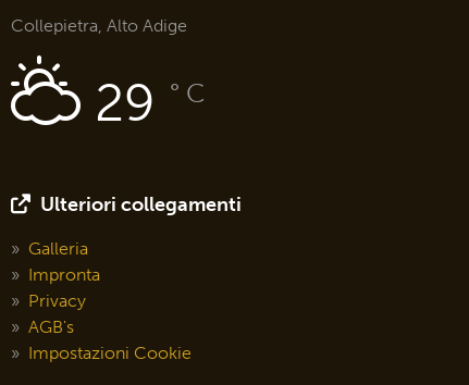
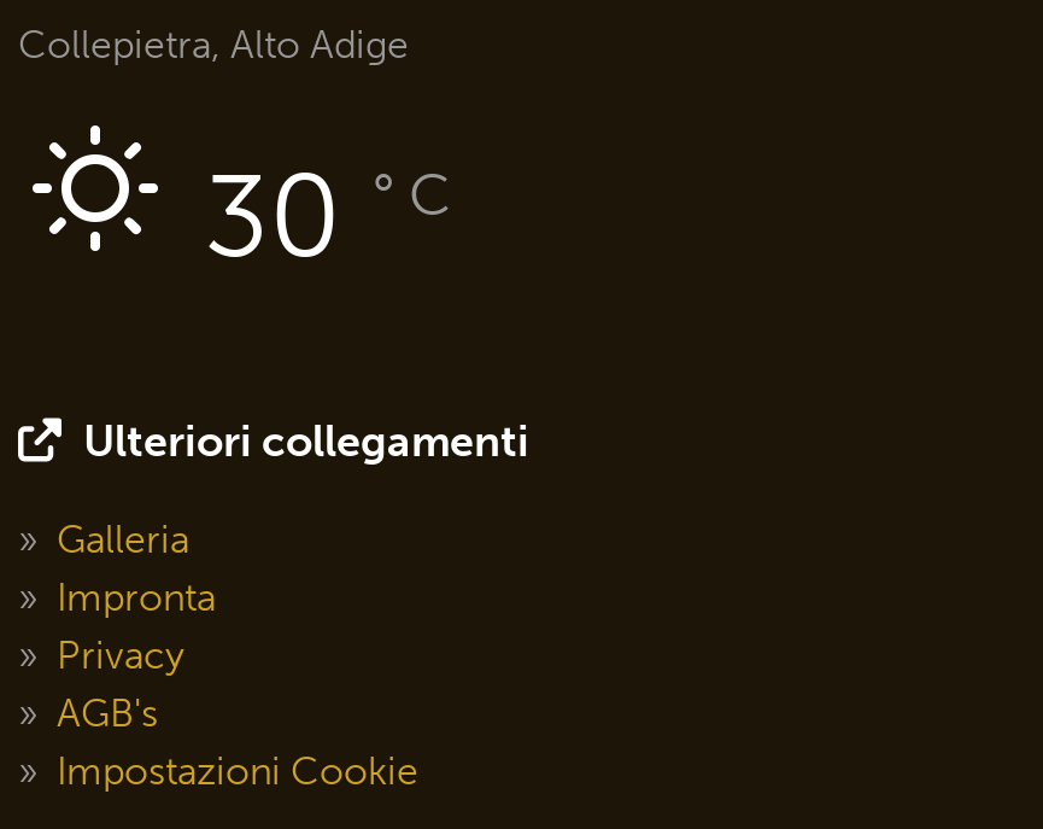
- [image]
- 29 ° C
+ [image]
+ 30 ° C
